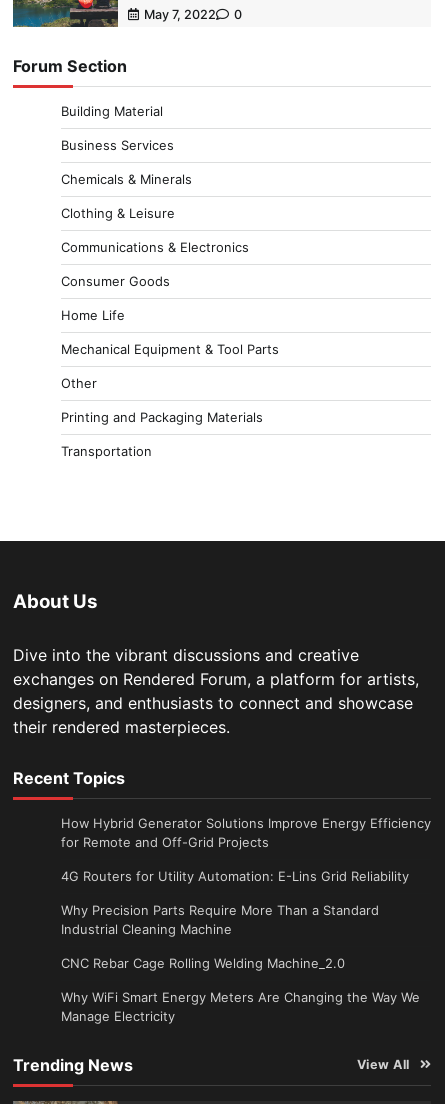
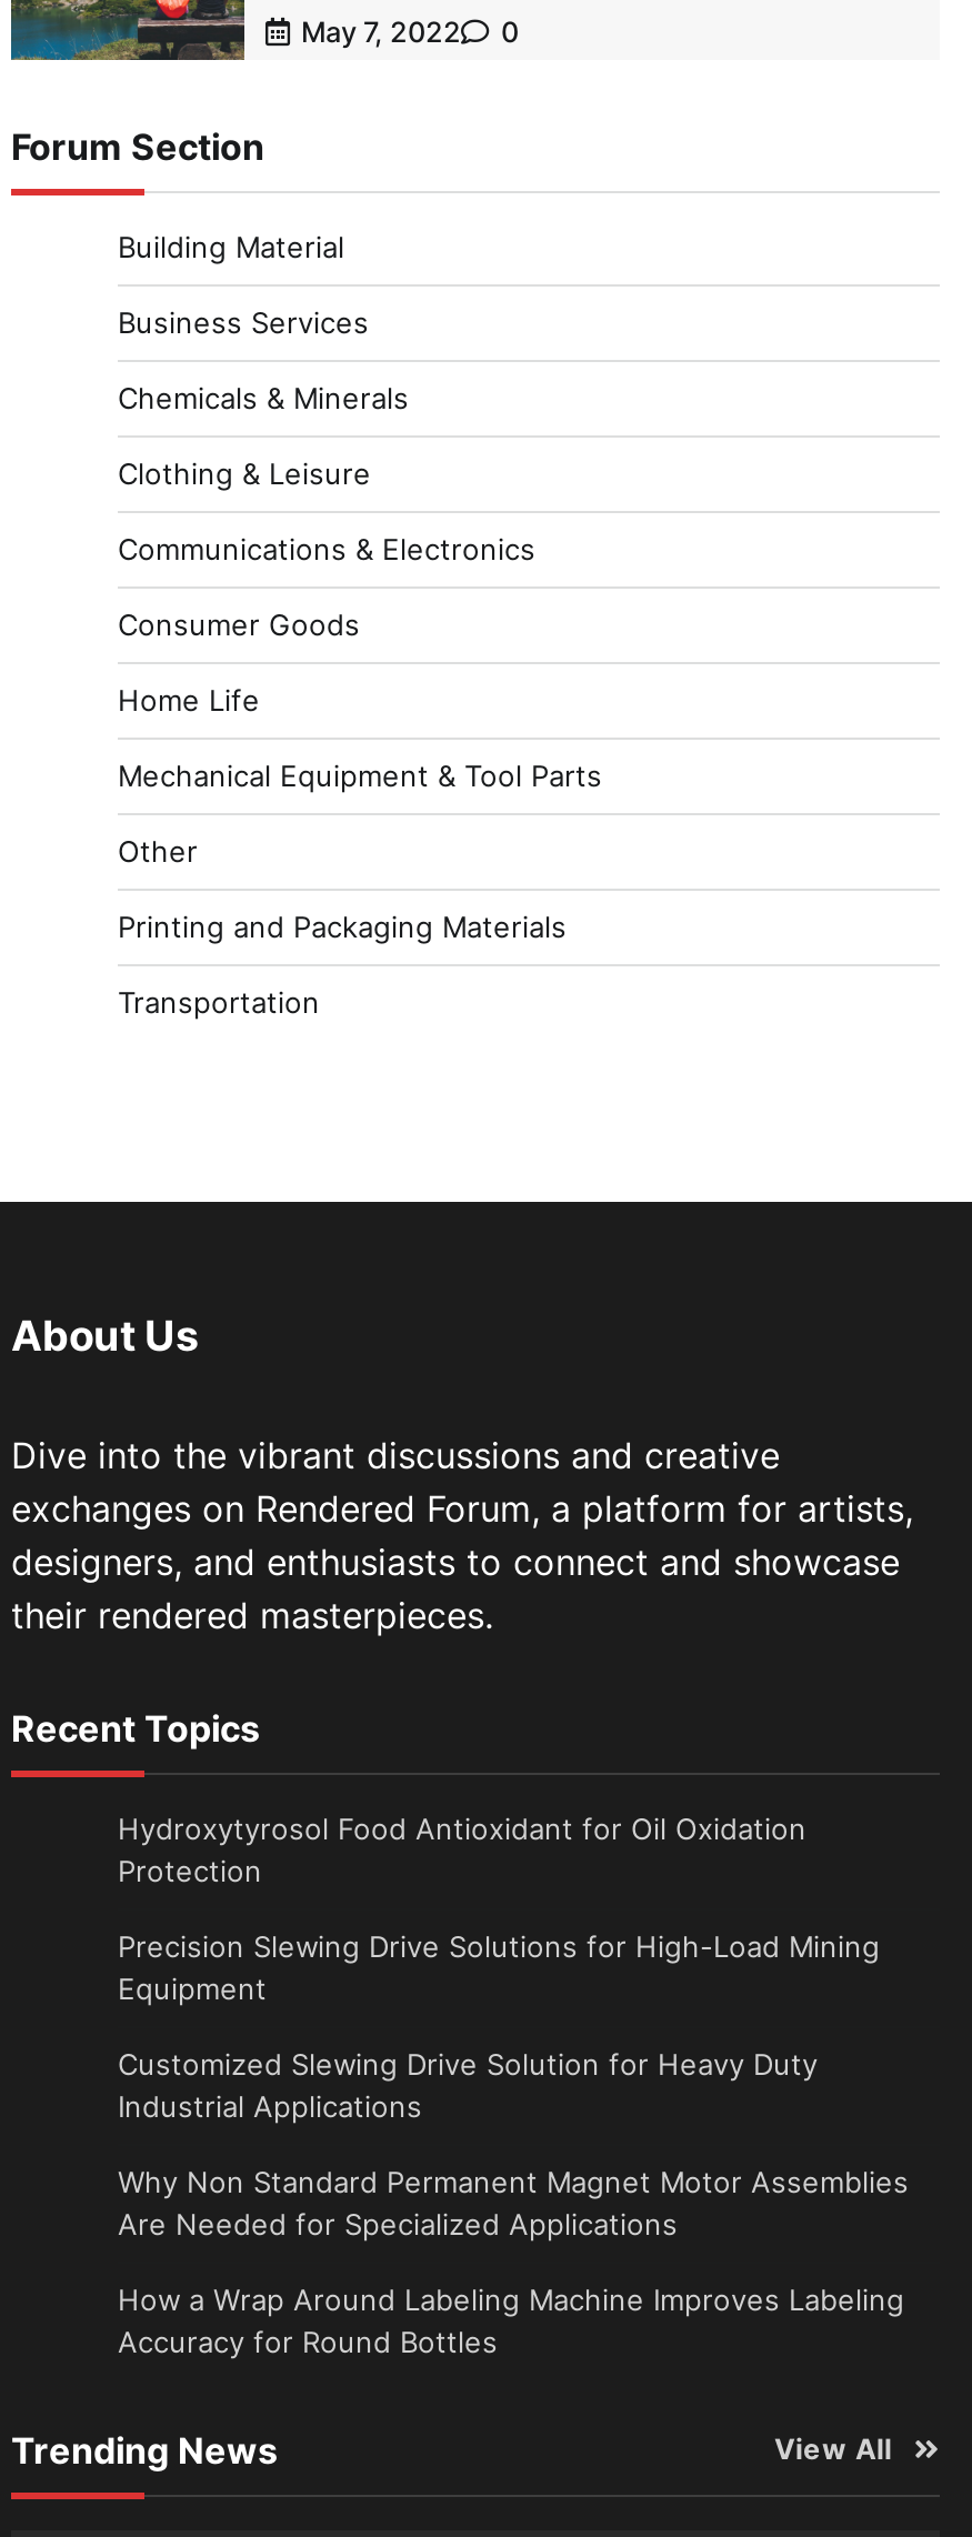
- How Hybrid Generator Solutions Improve Energy Efficiency
- for Remote and Off-Grid Projects
+ Hydroxytyrosol Food Antioxidant for Oil Oxidation
+ Protection

- 4G Routers for Utility Automation: E-Lins Grid Reliability
+ Precision Slewing Drive Solutions for High-Load Mining
+ Equipment

- Why Precision Parts Require More Than a Standard
- Industrial Cleaning Machine
+ Customized Slewing Drive Solution for Heavy Duty
+ Industrial Applications

- CNC Rebar Cage Rolling Welding Machine_2.0
+ Why Non Standard Permanent Magnet Motor Assemblies
+ Are Needed for Specialized Applications

- Why WiFi Smart Energy Meters Are Changing the Way We
- Manage Electricity
+ How a Wrap Around Labeling Machine Improves Labeling
+ Accuracy for Round Bottles
